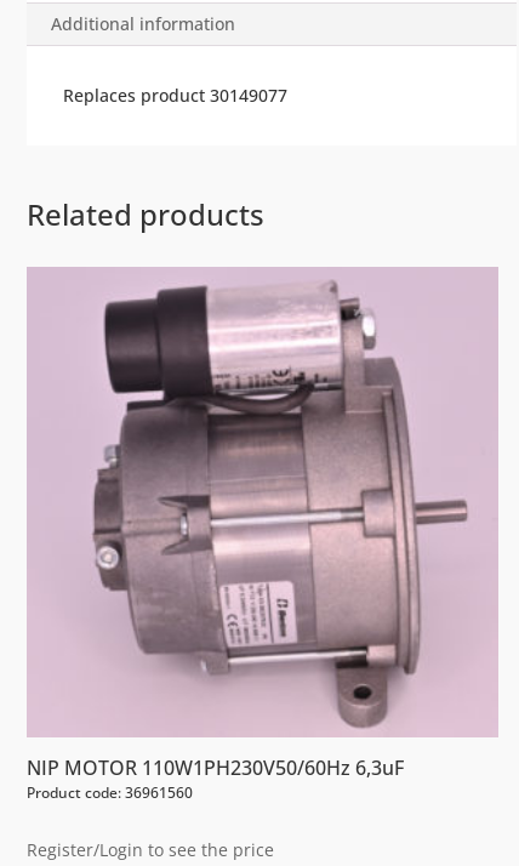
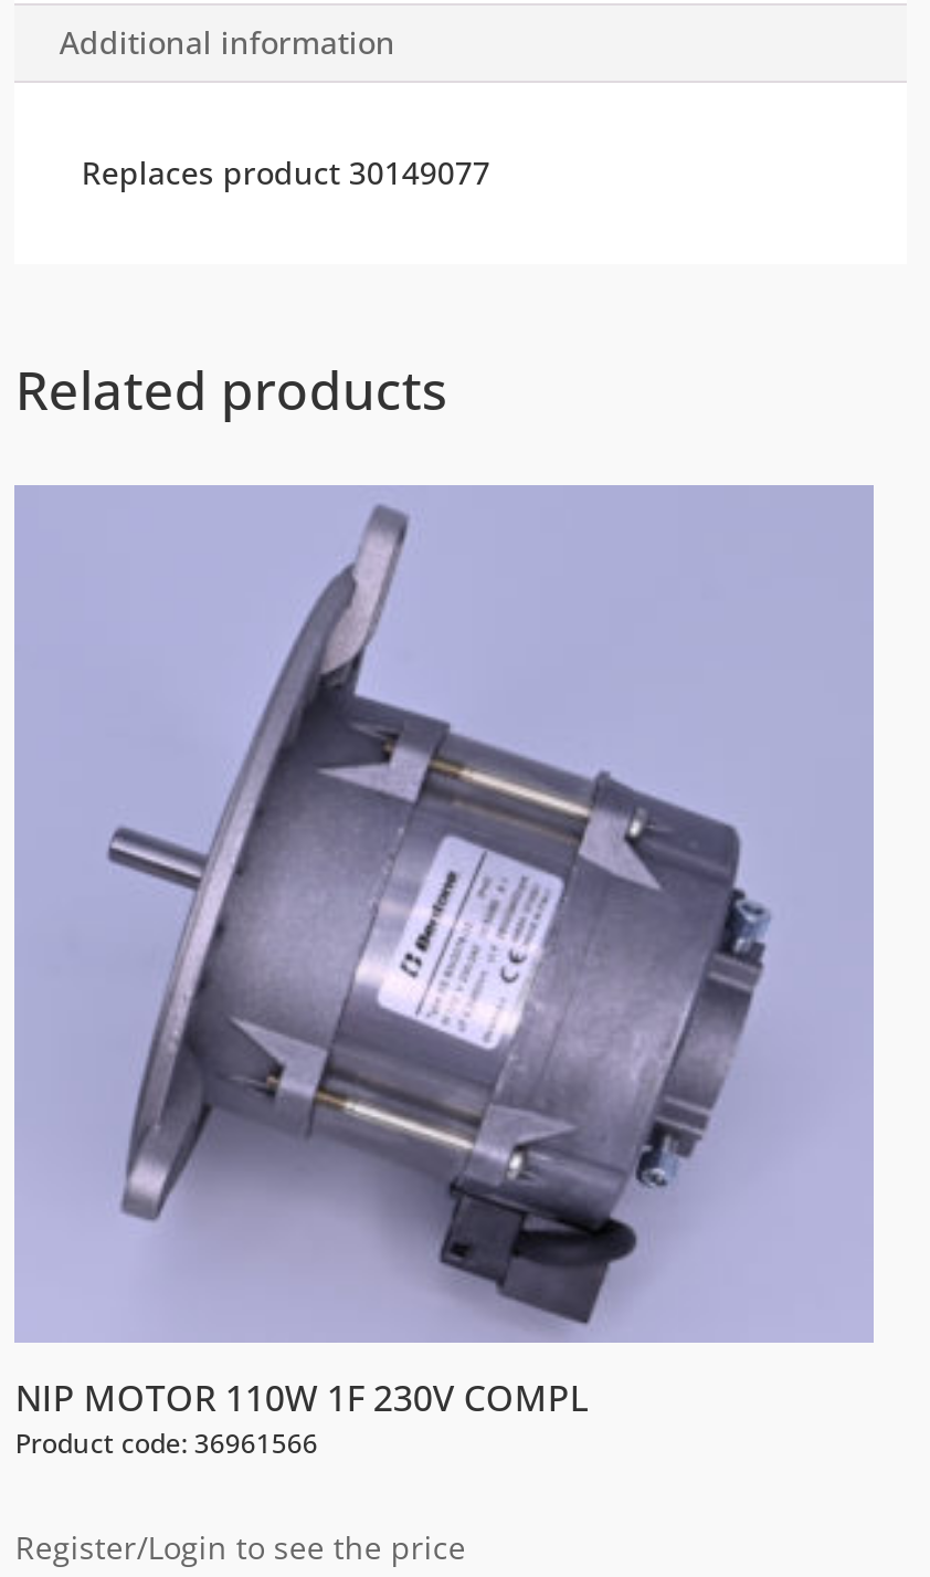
- [image]
- NIP MOTOR 110W1PH230V50/60Hz 6,3uF
- Product code: 36961560
+ [image]
+ NIP MOTOR 110W 1F 230V COMPL
+ Product code: 36961566
